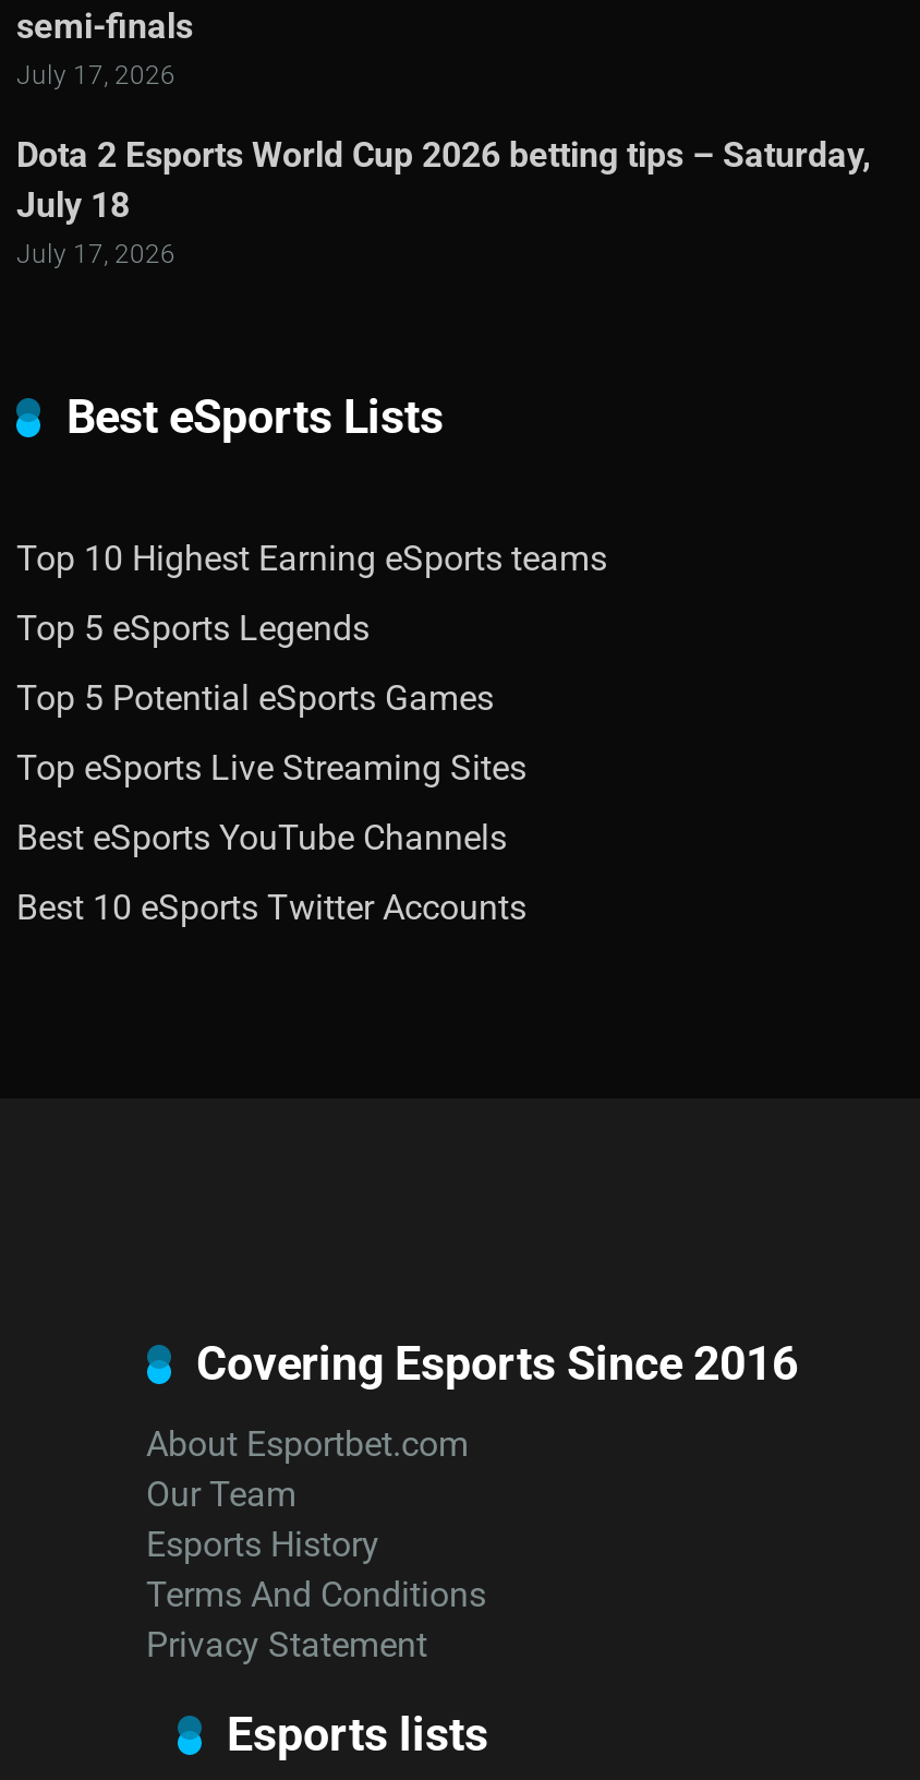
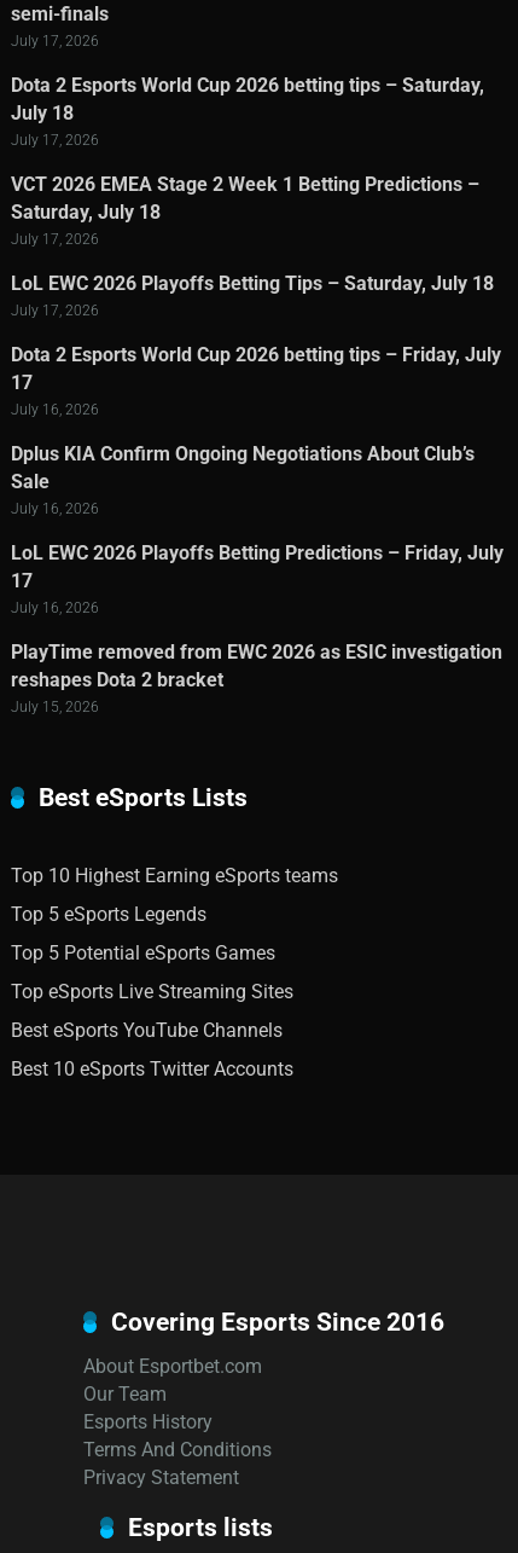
+ VCT 2026 EMEA Stage 2 Week 1 Betting Predictions –
+ Saturday, July 18
+ July 17, 2026
+ LoL EWC 2026 Playoffs Betting Tips – Saturday, July 18
+ July 17, 2026
+ Dota 2 Esports World Cup 2026 betting tips – Friday, July
+ 17
+ July 16, 2026
+ Dplus KIA Confirm Ongoing Negotiations About Club’s
+ Sale
+ July 16, 2026
+ LoL EWC 2026 Playoffs Betting Predictions – Friday, July
+ 17
+ July 16, 2026
+ PlayTime removed from EWC 2026 as ESIC investigation
+ reshapes Dota 2 bracket
+ July 15, 2026
